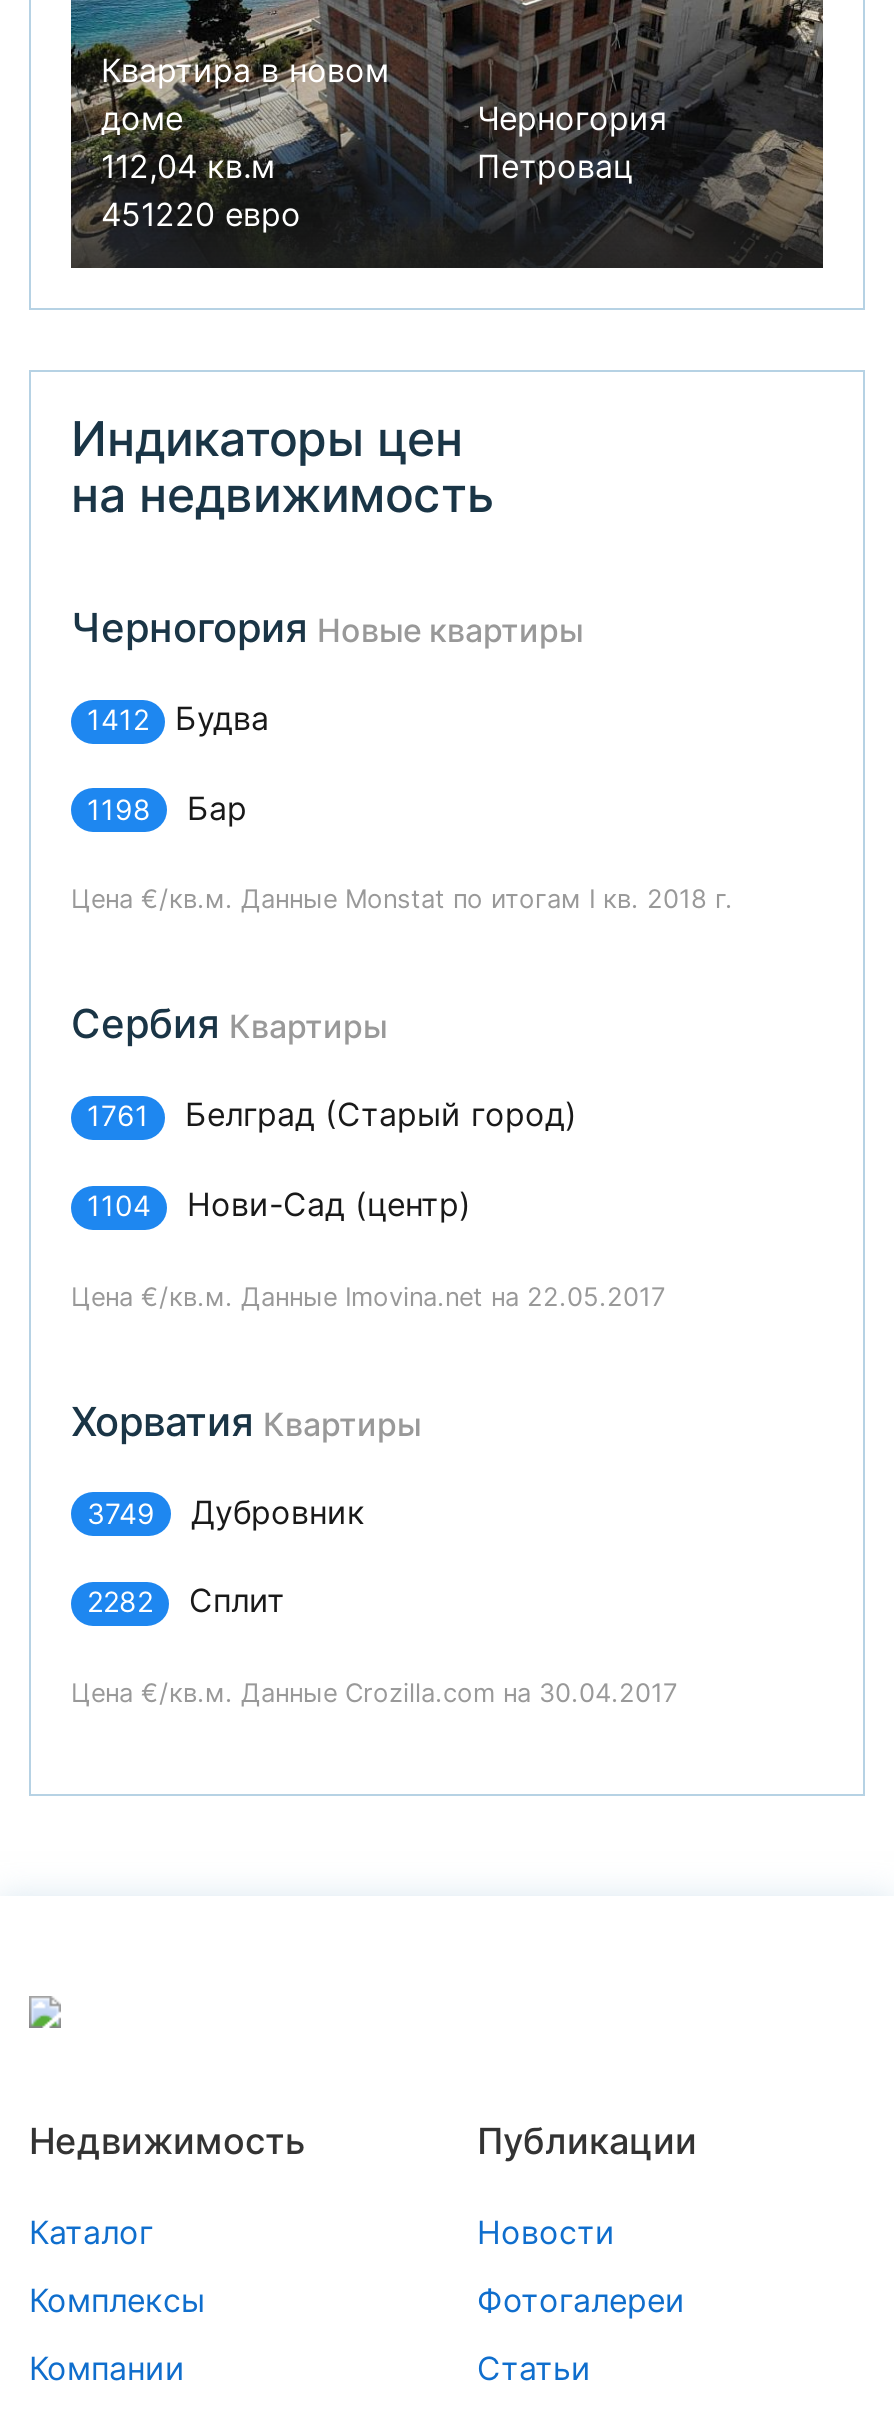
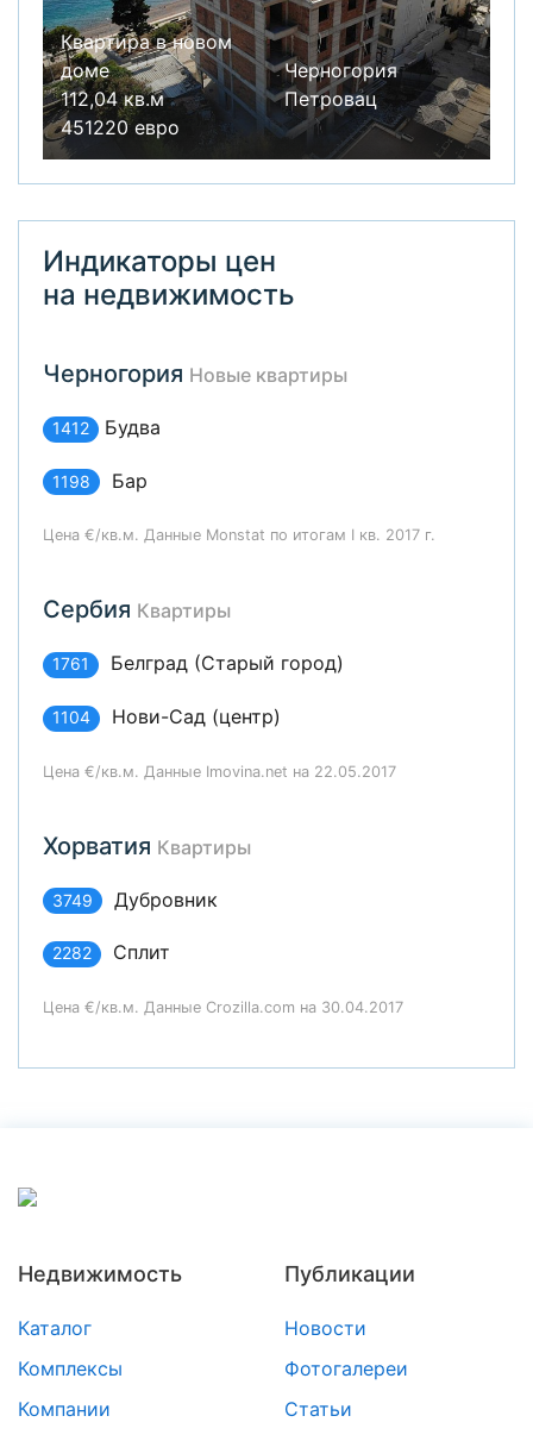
- Цена €/кв.м. Данные Monstat по итогам I кв. 2018 г.
+ Цена €/кв.м. Данные Monstat по итогам I кв. 2017 г.
